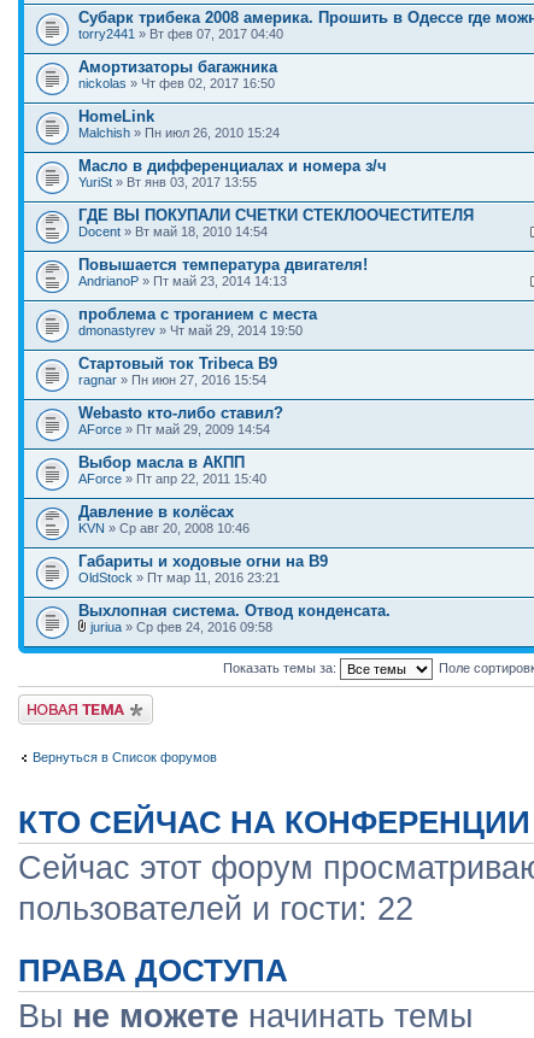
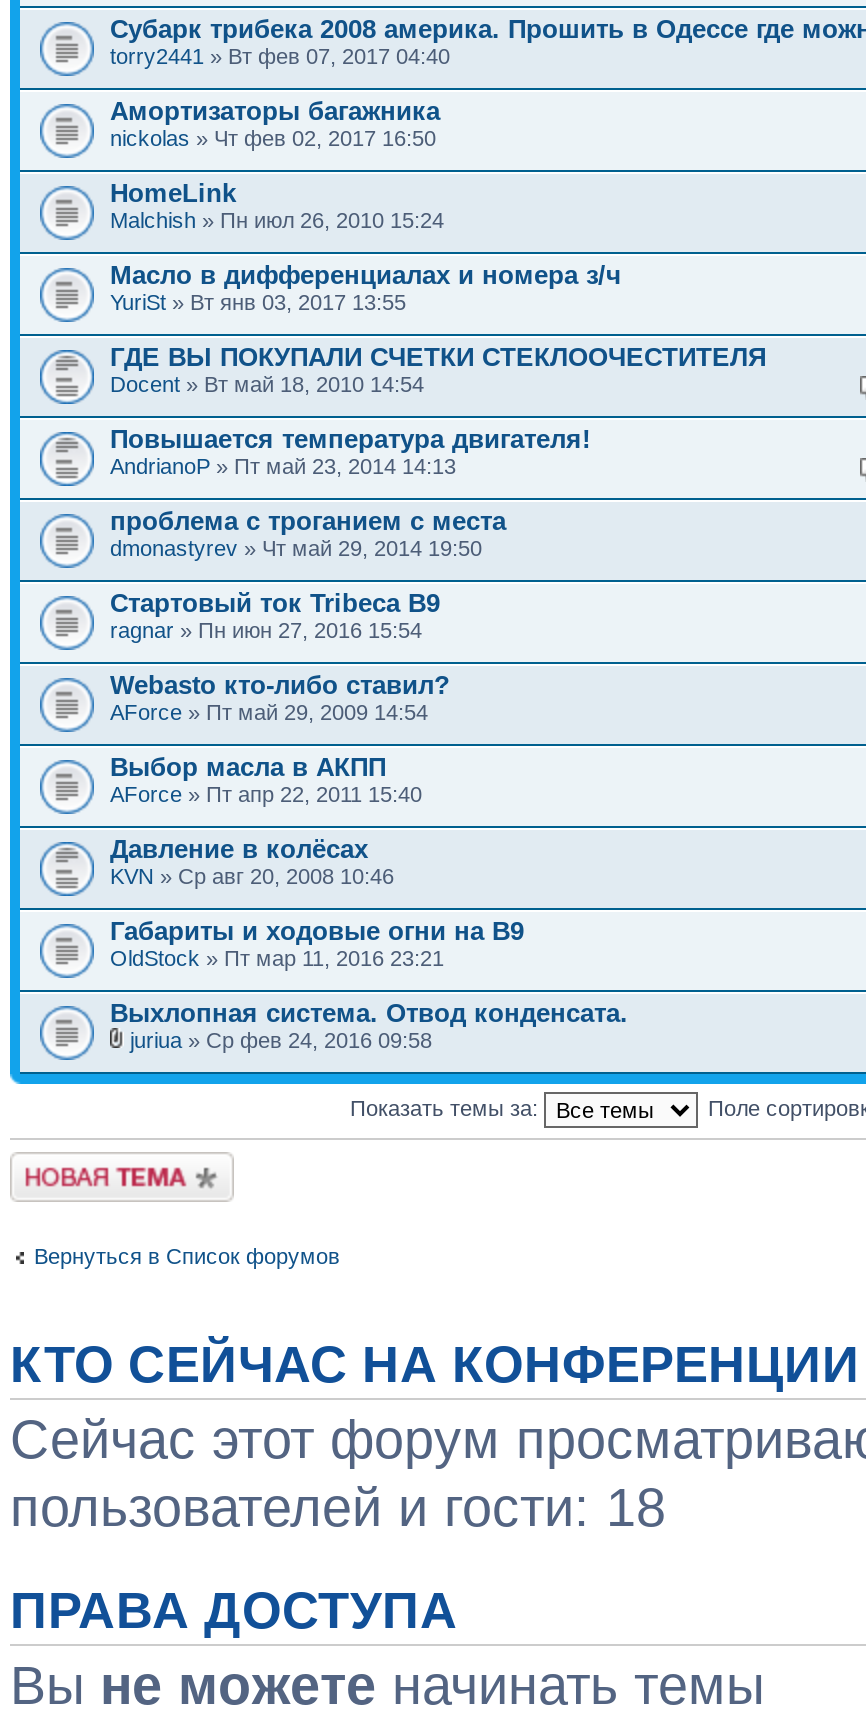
- пользователей и гости: 22
+ пользователей и гости: 18
